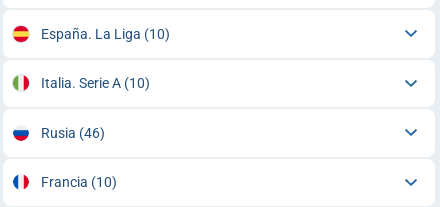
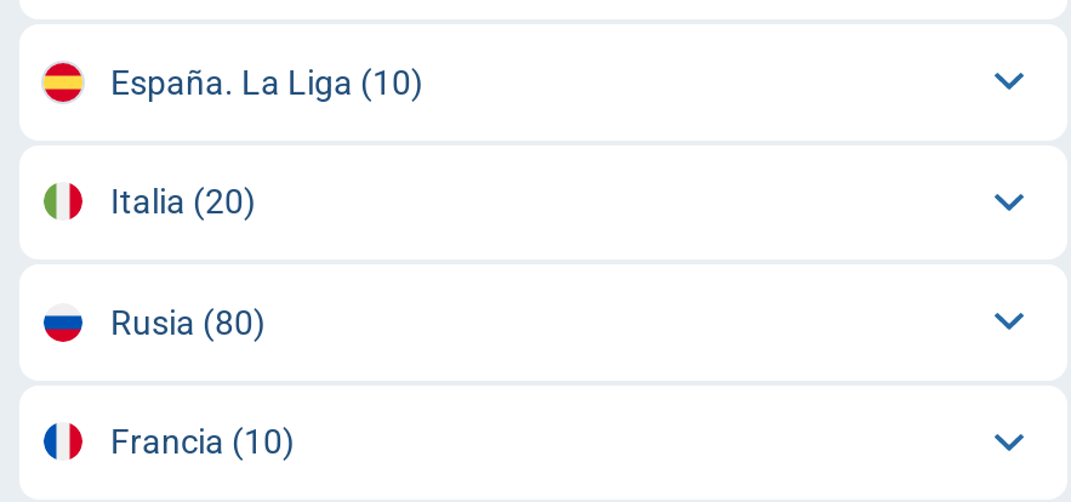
- Italia. Serie A (10)
+ Italia (20)

- Rusia (46)
+ Rusia (80)
